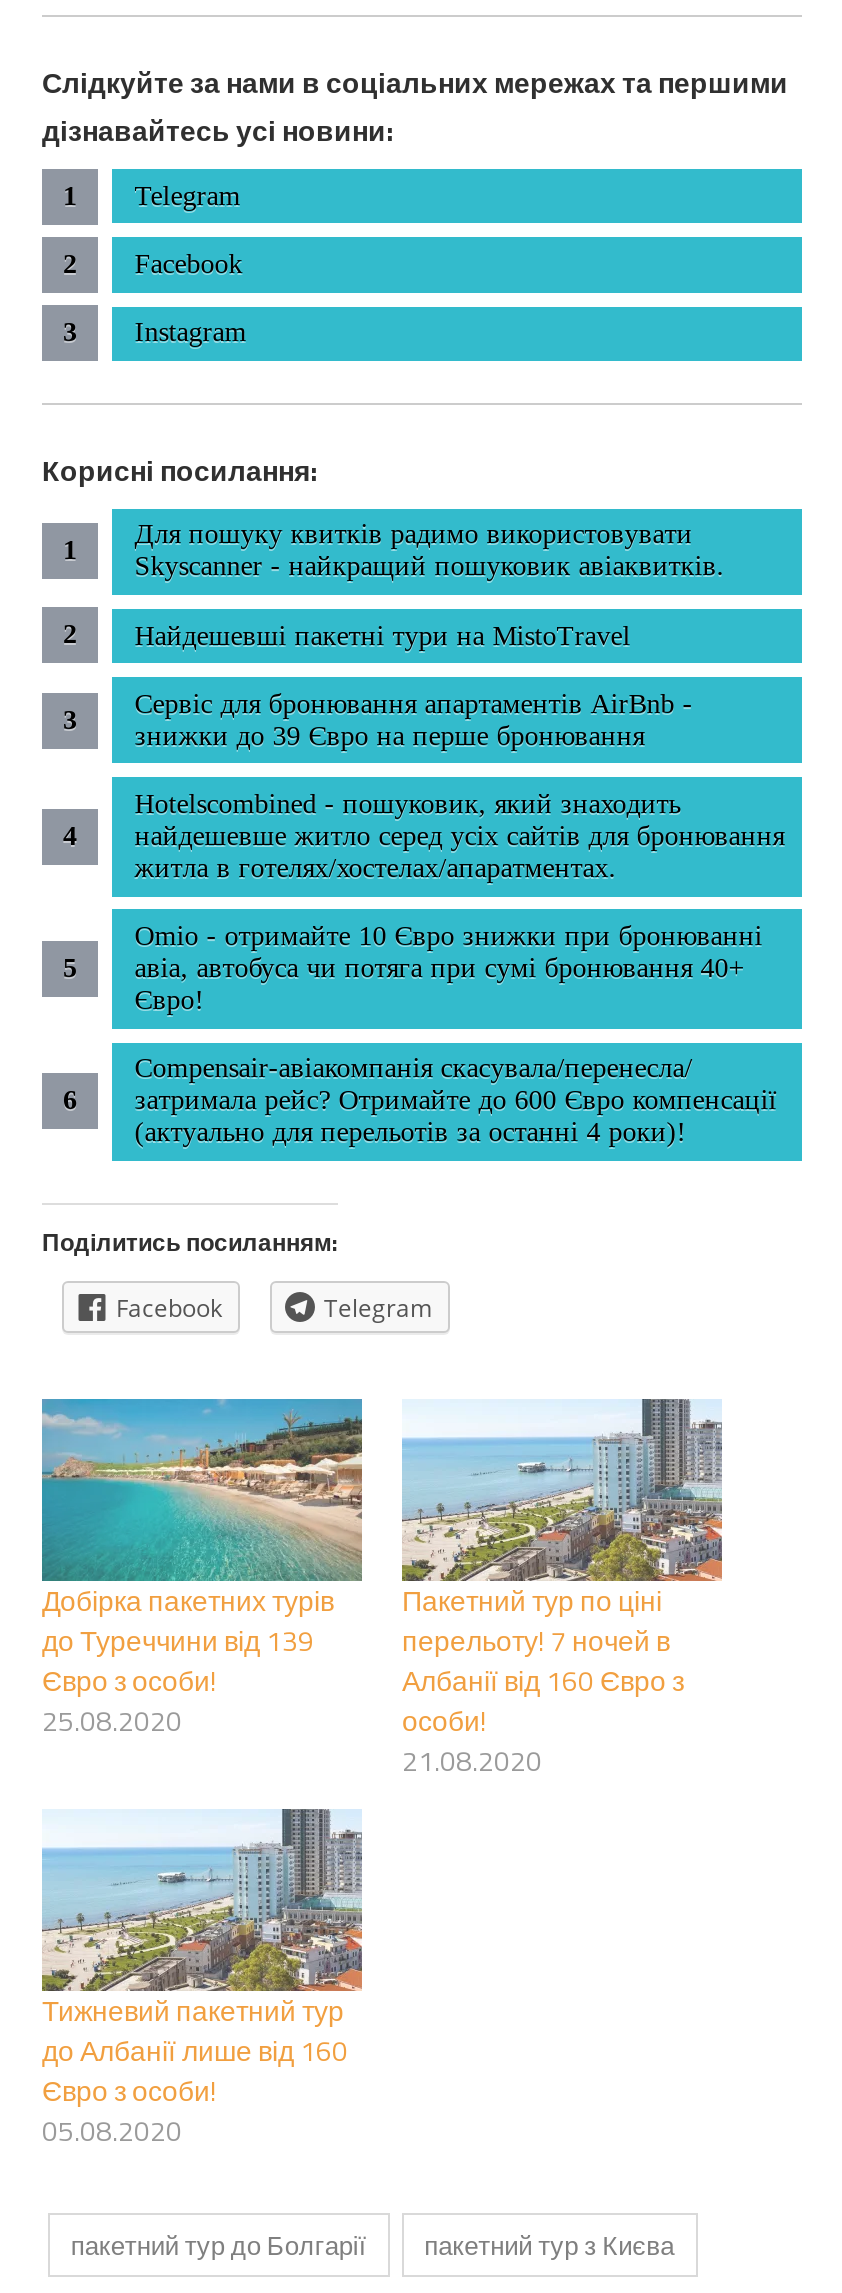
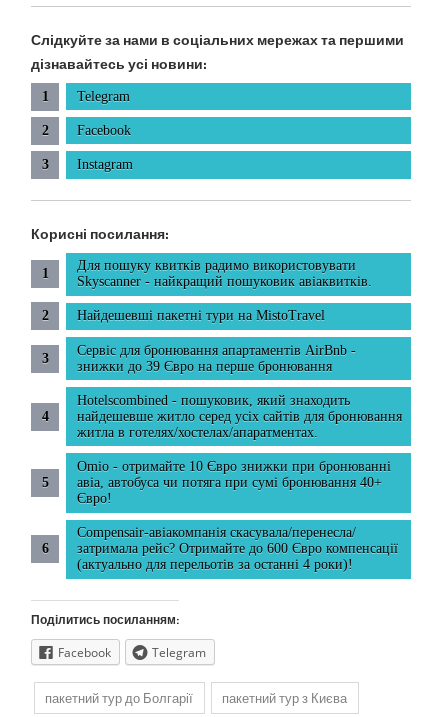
- [image]
- Добірка пакетних турів
- до Туреччини від 139
- Євро з особи!
- 25.08.2020

- [image]
- Пакетний тур по ціні
- перельоту! 7 ночей в
- Албанії від 160 Євро з
- особи!
- 21.08.2020

- [image]
- Тижневий пакетний тур
- до Албанії лише від 160
- Євро з особи!
- 05.08.2020
